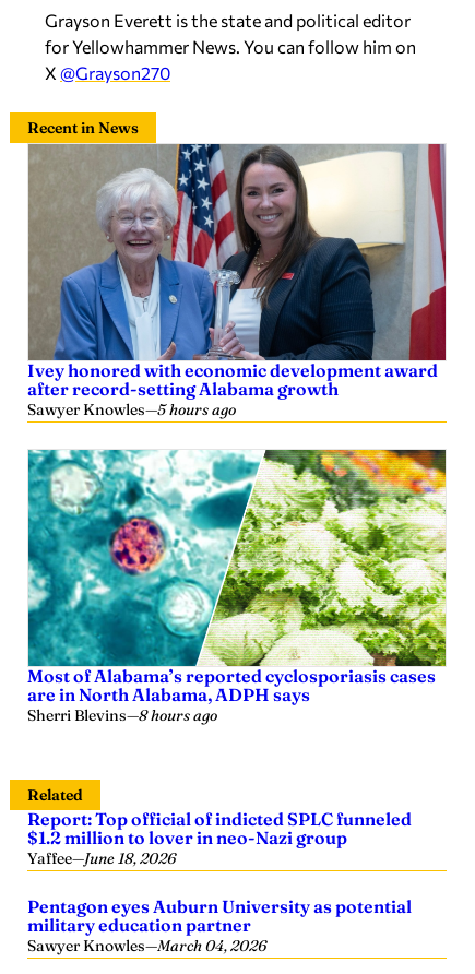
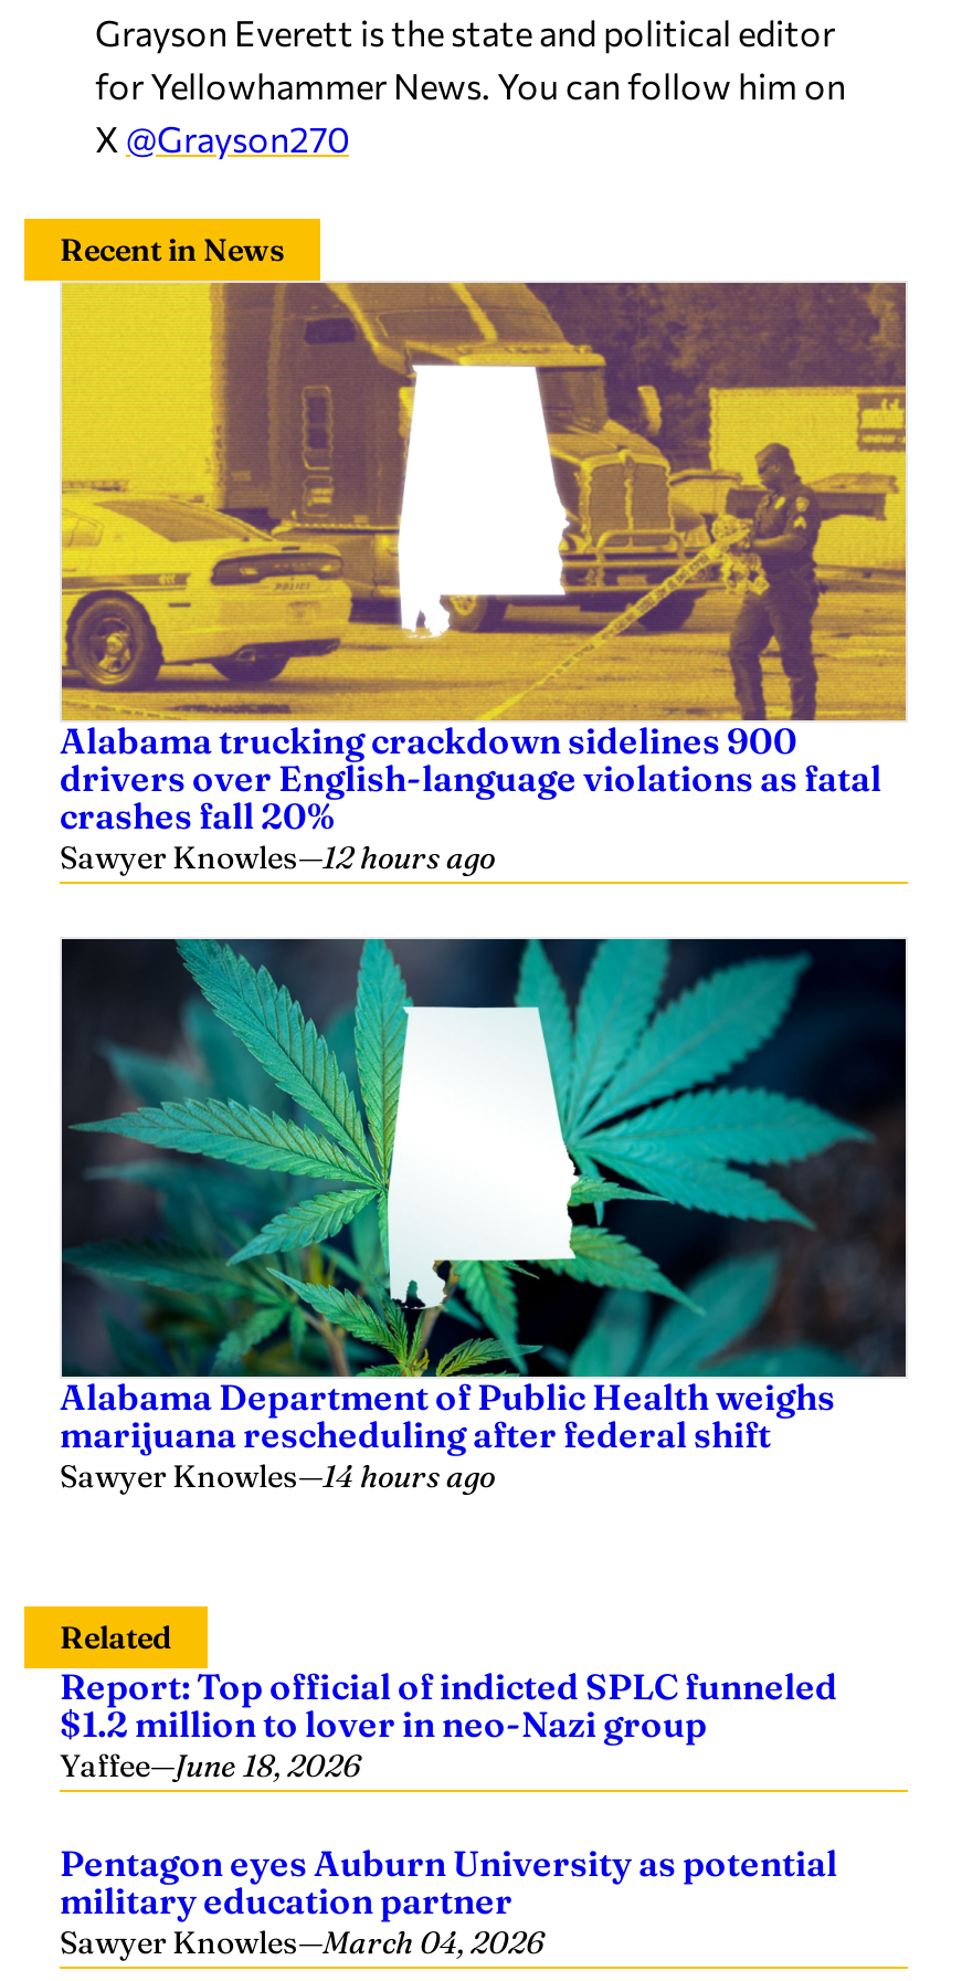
- [image]
- Ivey honored with economic development award
- after record-setting Alabama growth
- Sawyer Knowles—5 hours ago
+ [image]
+ Alabama trucking crackdown sidelines 900
+ drivers over English-language violations as fatal
+ crashes fall 20%
+ Sawyer Knowles—12 hours ago

- [image]
- Most of Alabama’s reported cyclosporiasis cases
- are in North Alabama, ADPH says
- Sherri Blevins—8 hours ago
+ [image]
+ Alabama Department of Public Health weighs
+ marijuana rescheduling after federal shift
+ Sawyer Knowles—14 hours ago
